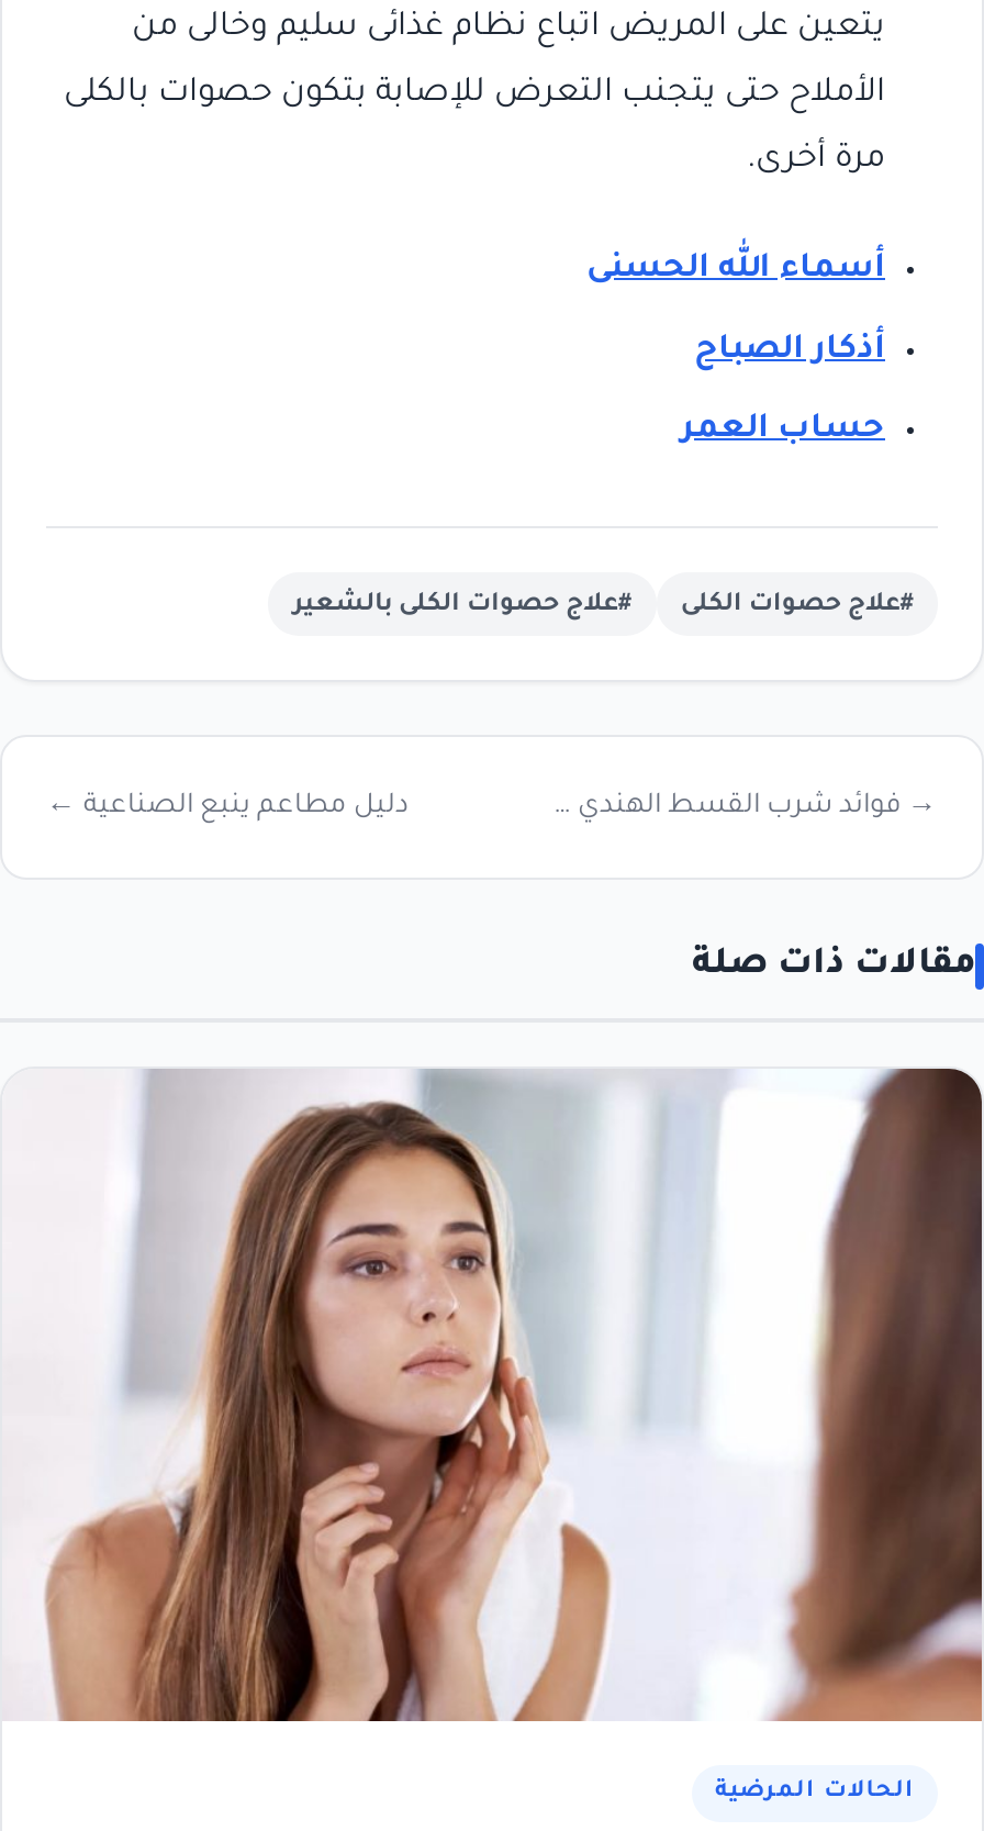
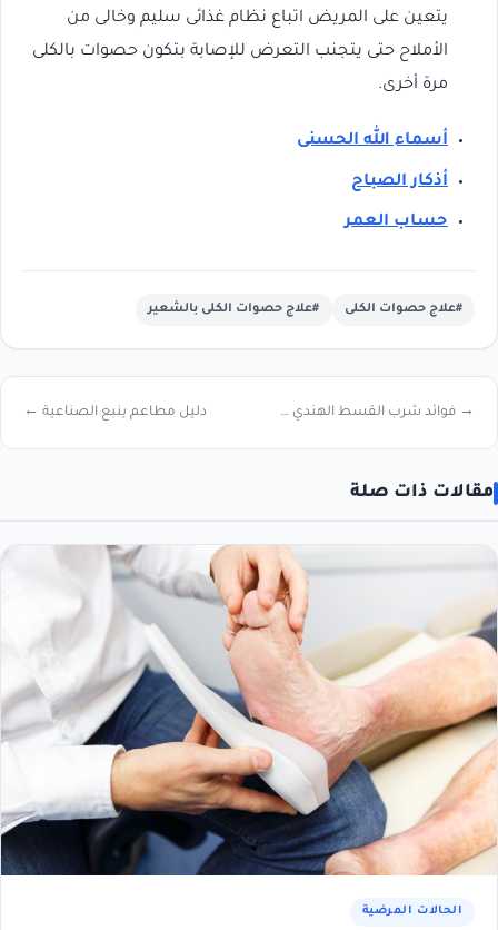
- [image]
+ [image]
